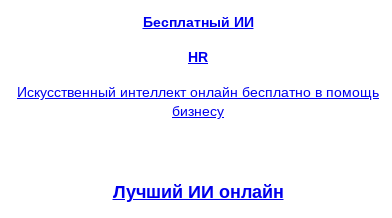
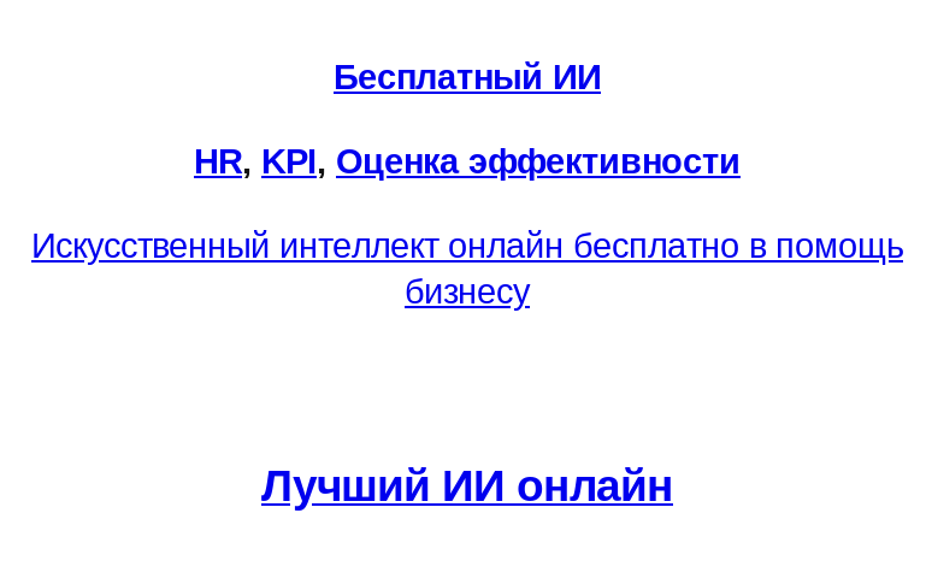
- HR
+ HR, KPI, Оценка эффективности
